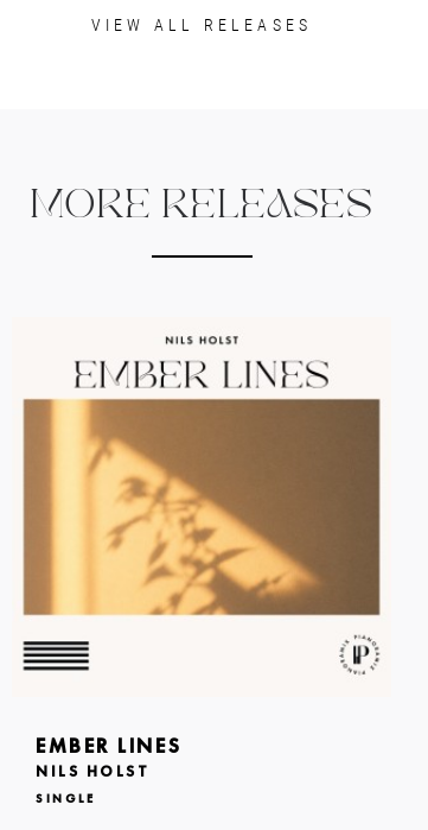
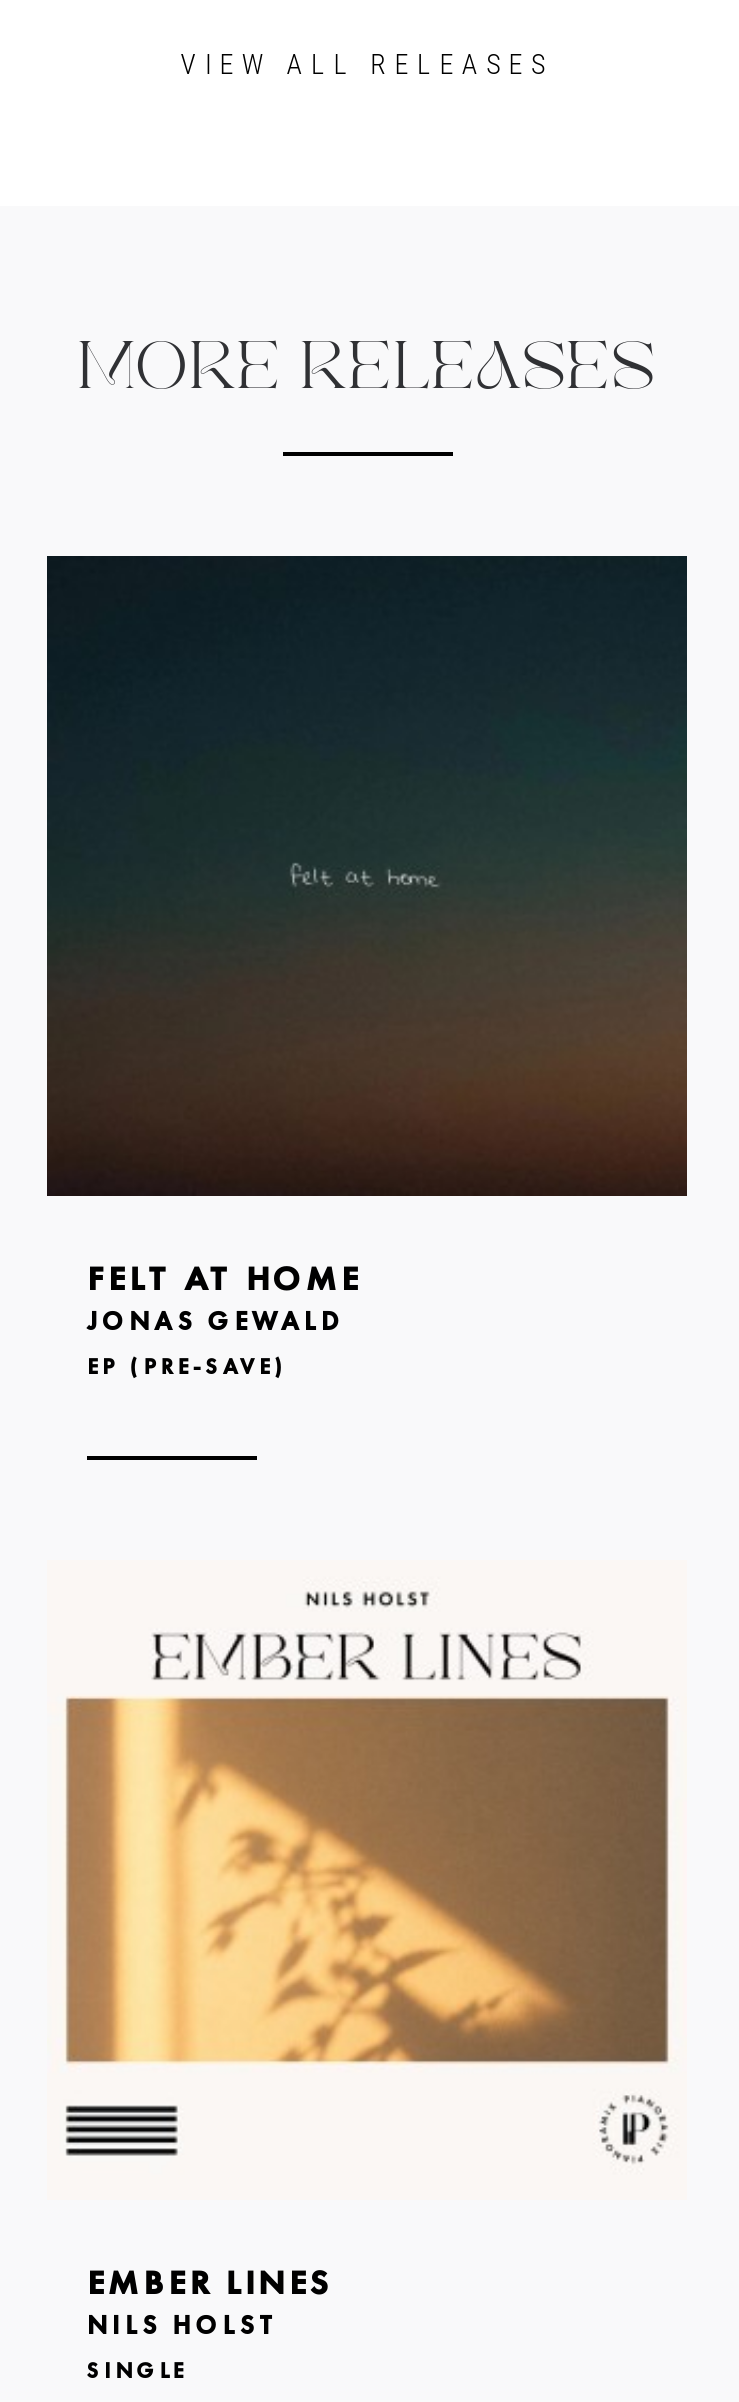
+ [image]
+ FELT AT HOME
+ JONAS GEWALD
+ EP (PRE-SAVE)
